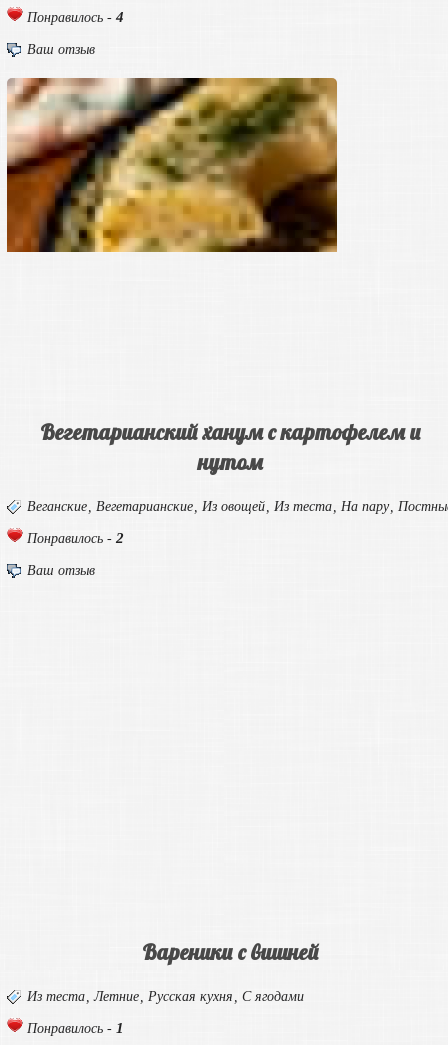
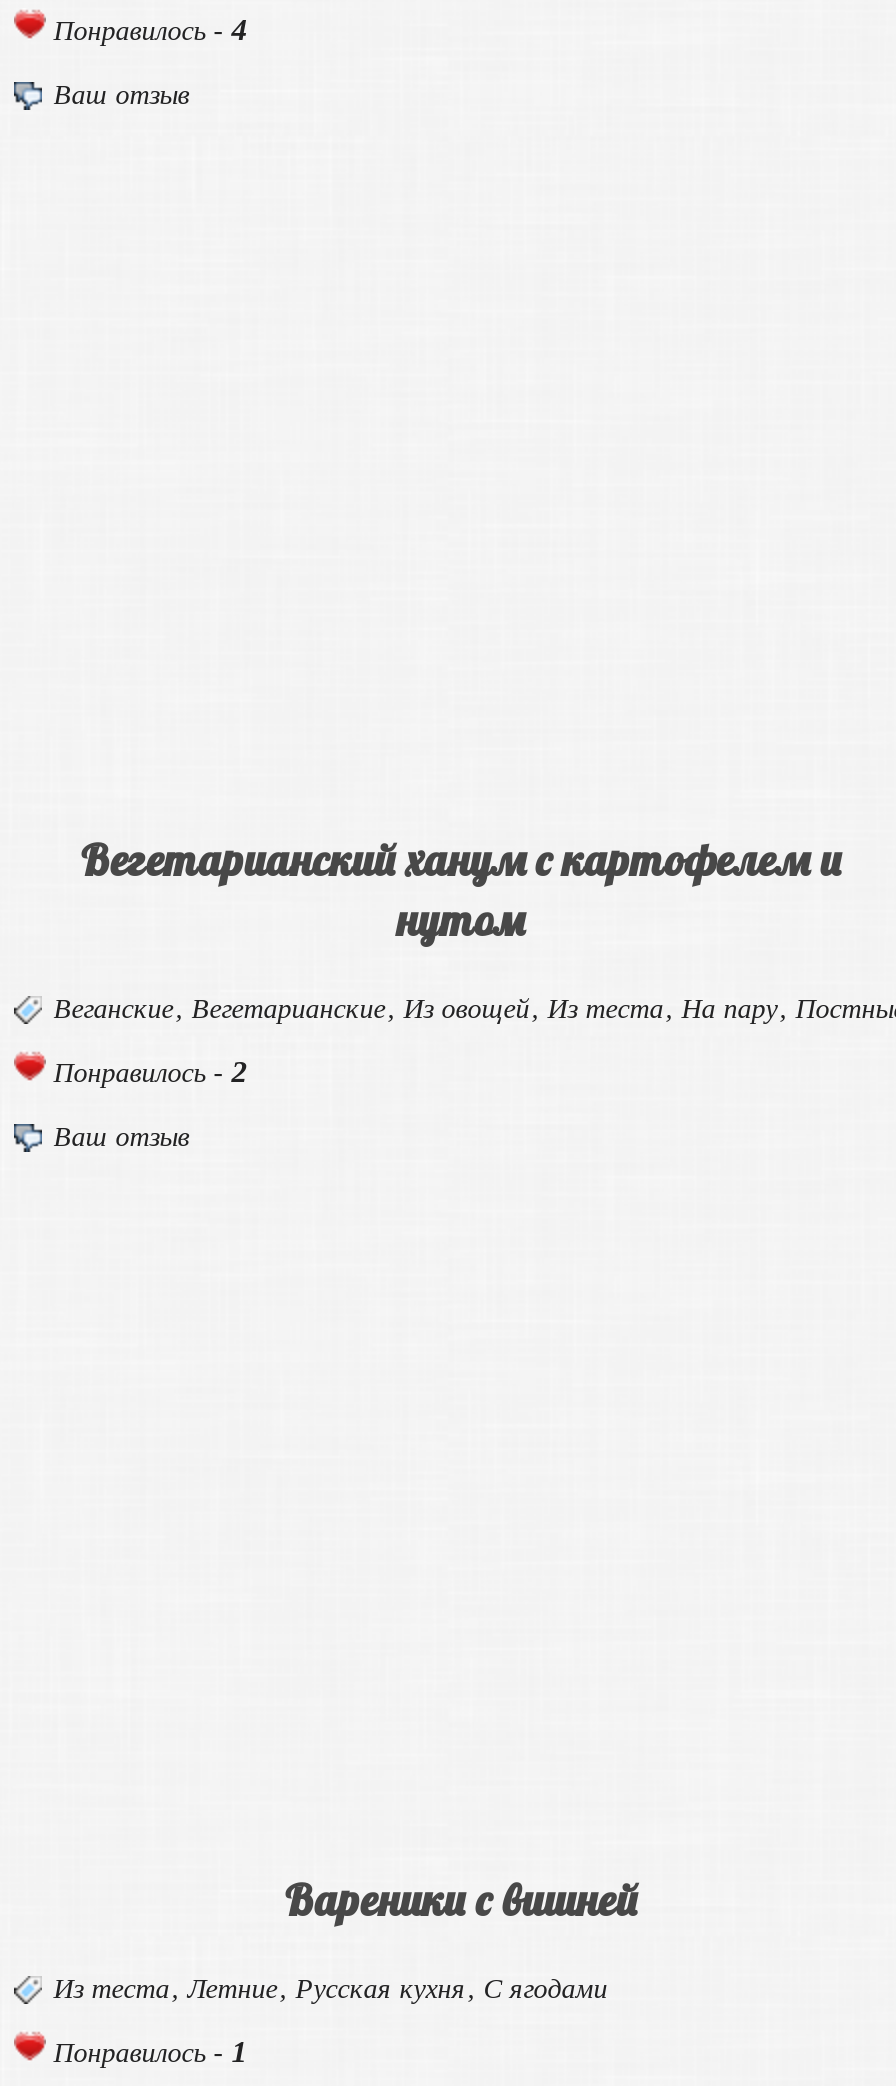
- [image]
